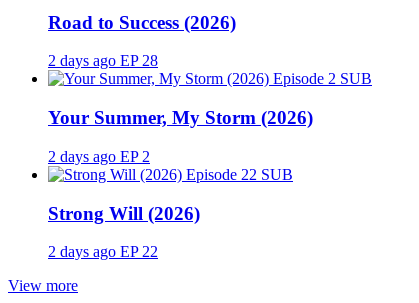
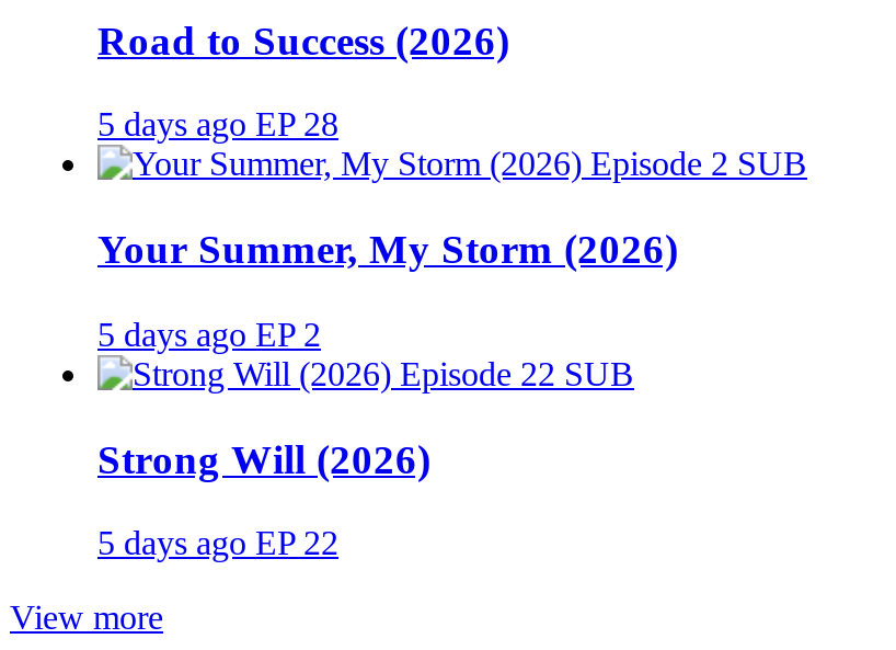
- 2 days ago EP 28
+ 5 days ago EP 28

- 2 days ago EP 2
+ 5 days ago EP 2

- 2 days ago EP 22
+ 5 days ago EP 22
